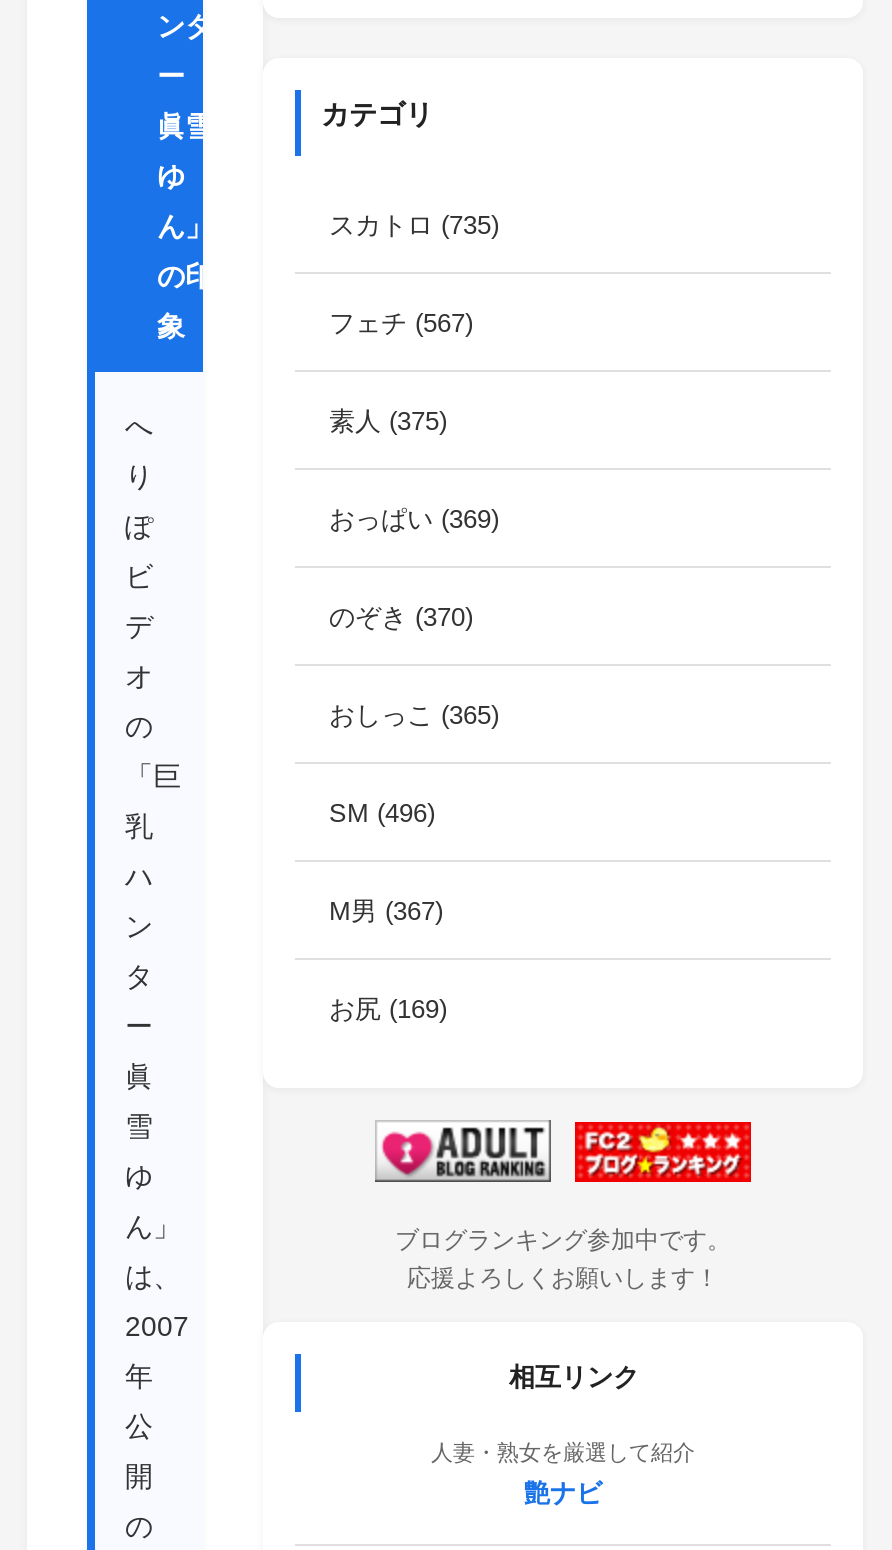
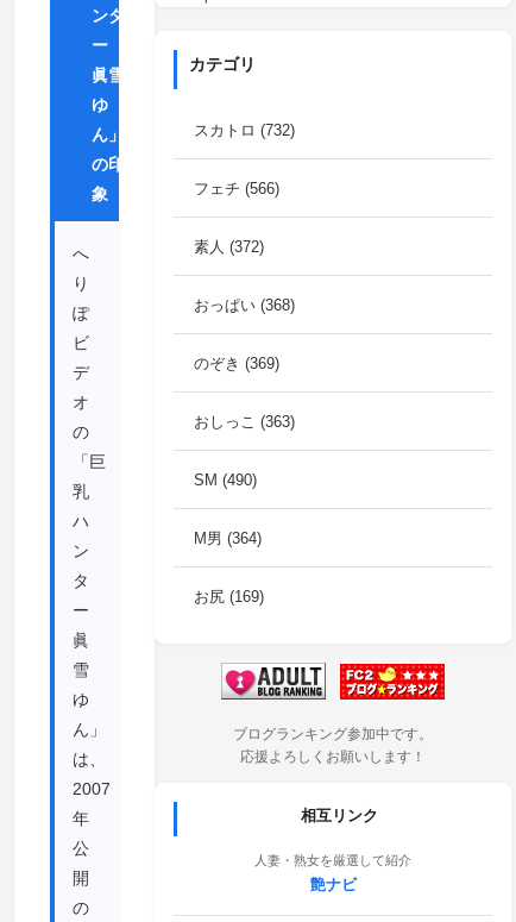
- スカトロ (735)
+ スカトロ (732)

- フェチ (567)
+ フェチ (566)

- 素人 (375)
+ 素人 (372)

- おっぱい (369)
+ おっぱい (368)

- のぞき (370)
+ のぞき (369)

- おしっこ (365)
+ おしっこ (363)

- SM (496)
+ SM (490)

- M男 (367)
+ M男 (364)
